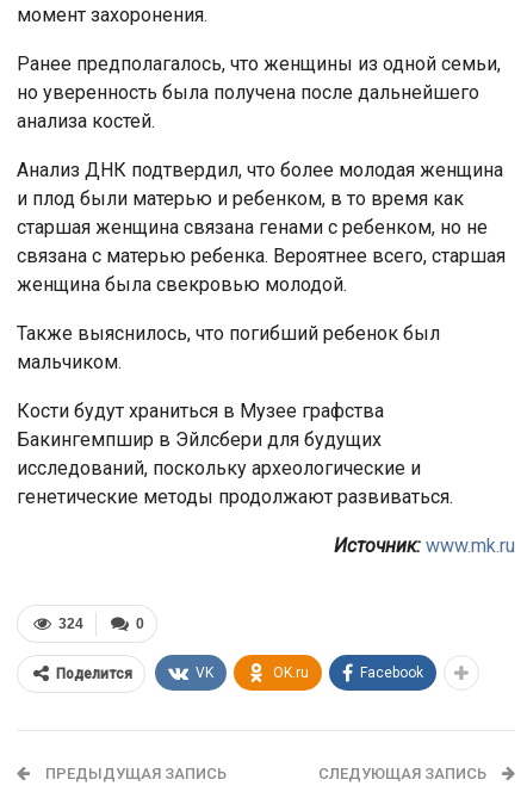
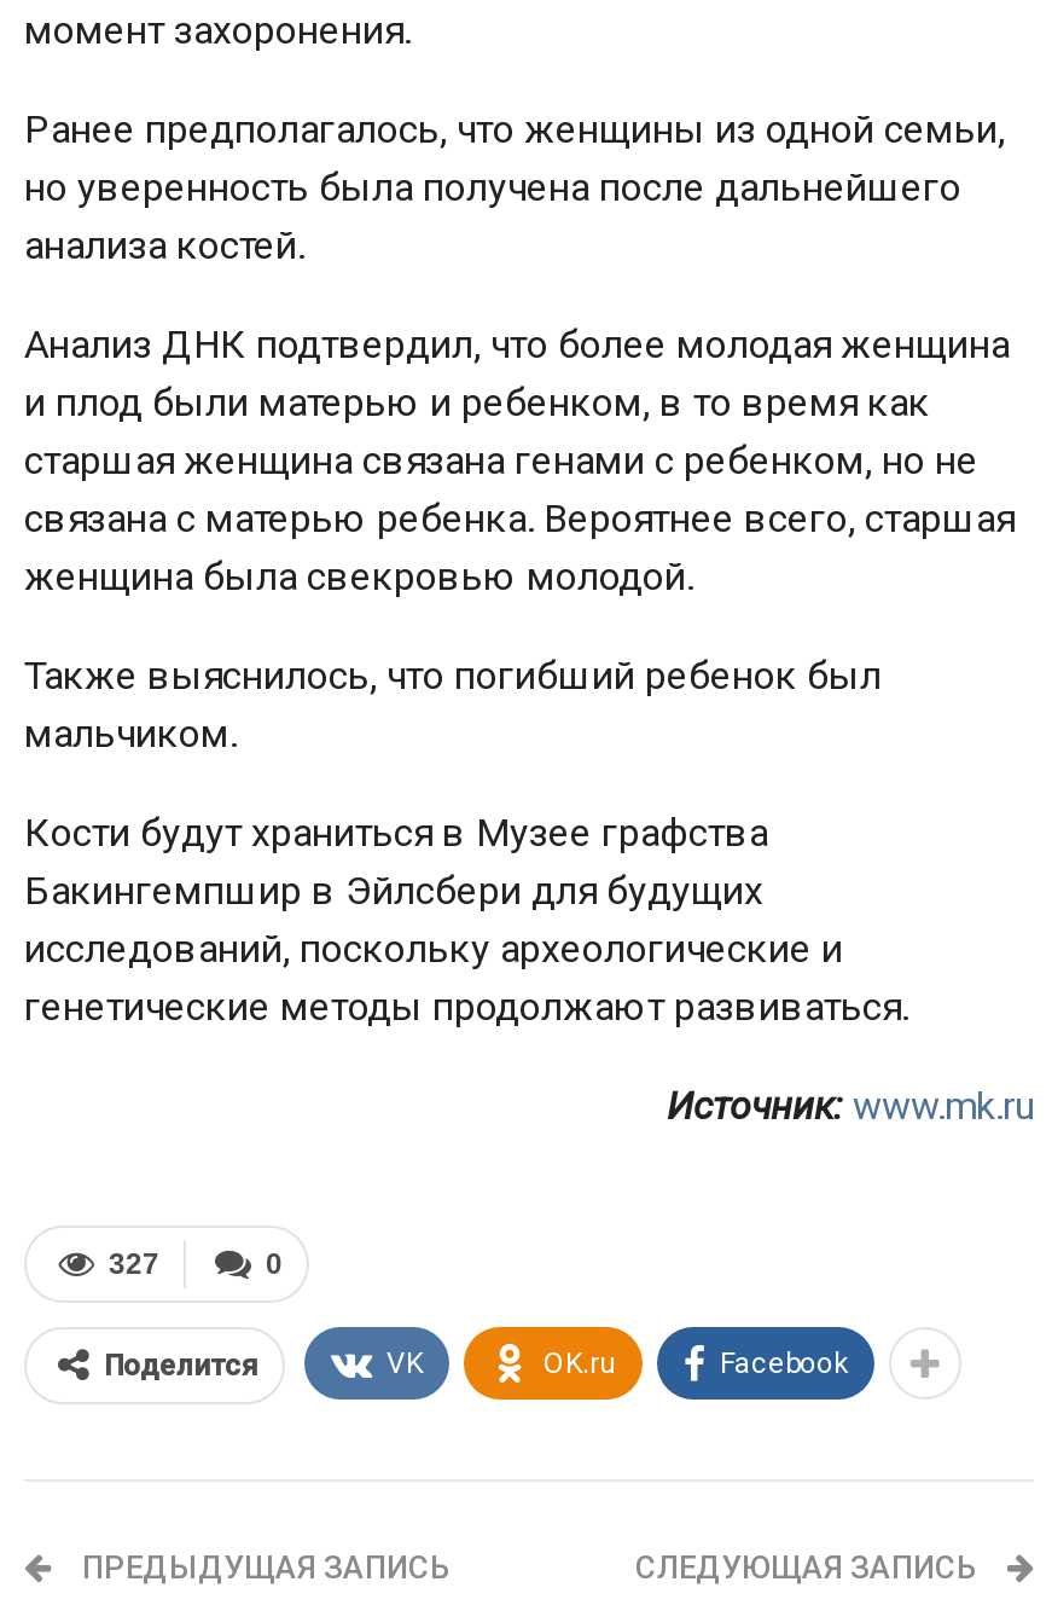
- 324
+ 327
